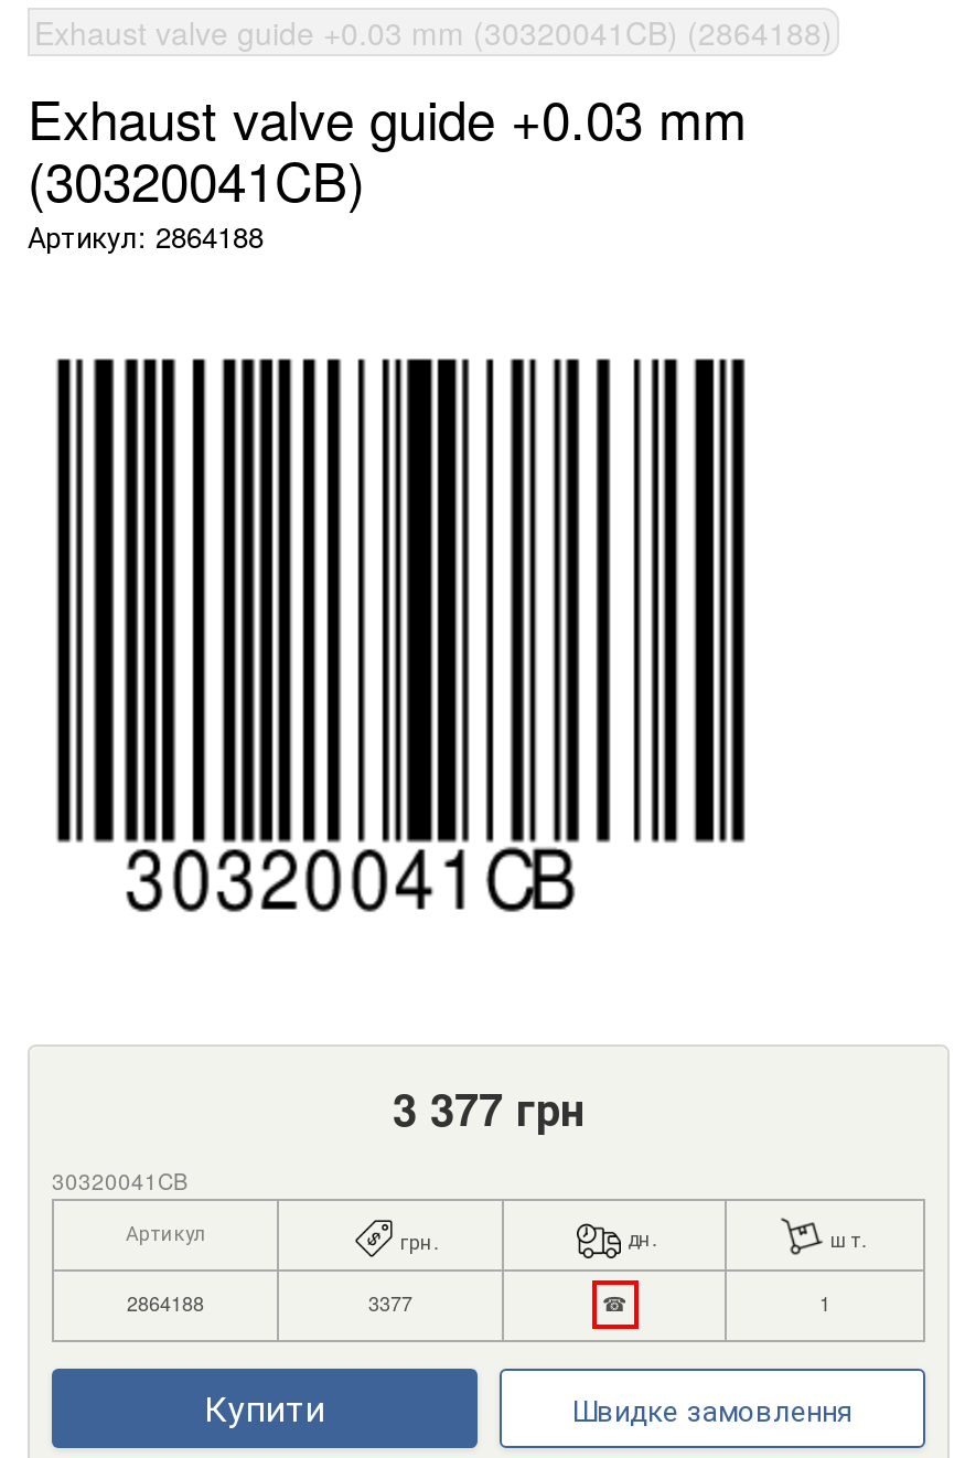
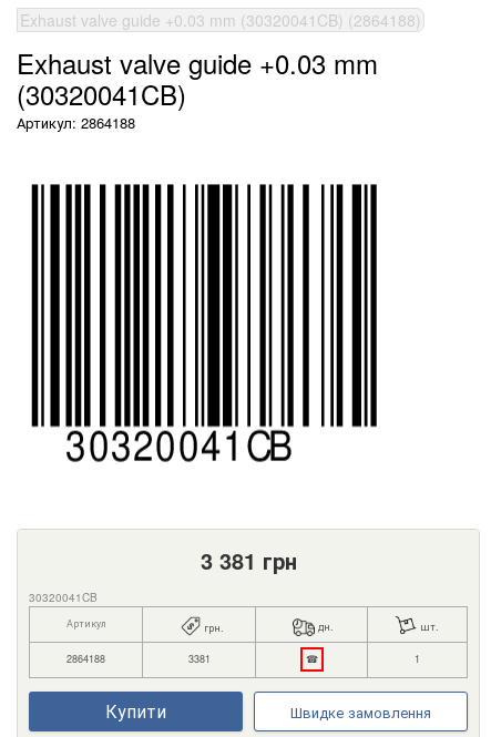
- 3 377 грн
+ 3 381 грн

- 3377
+ 3381
